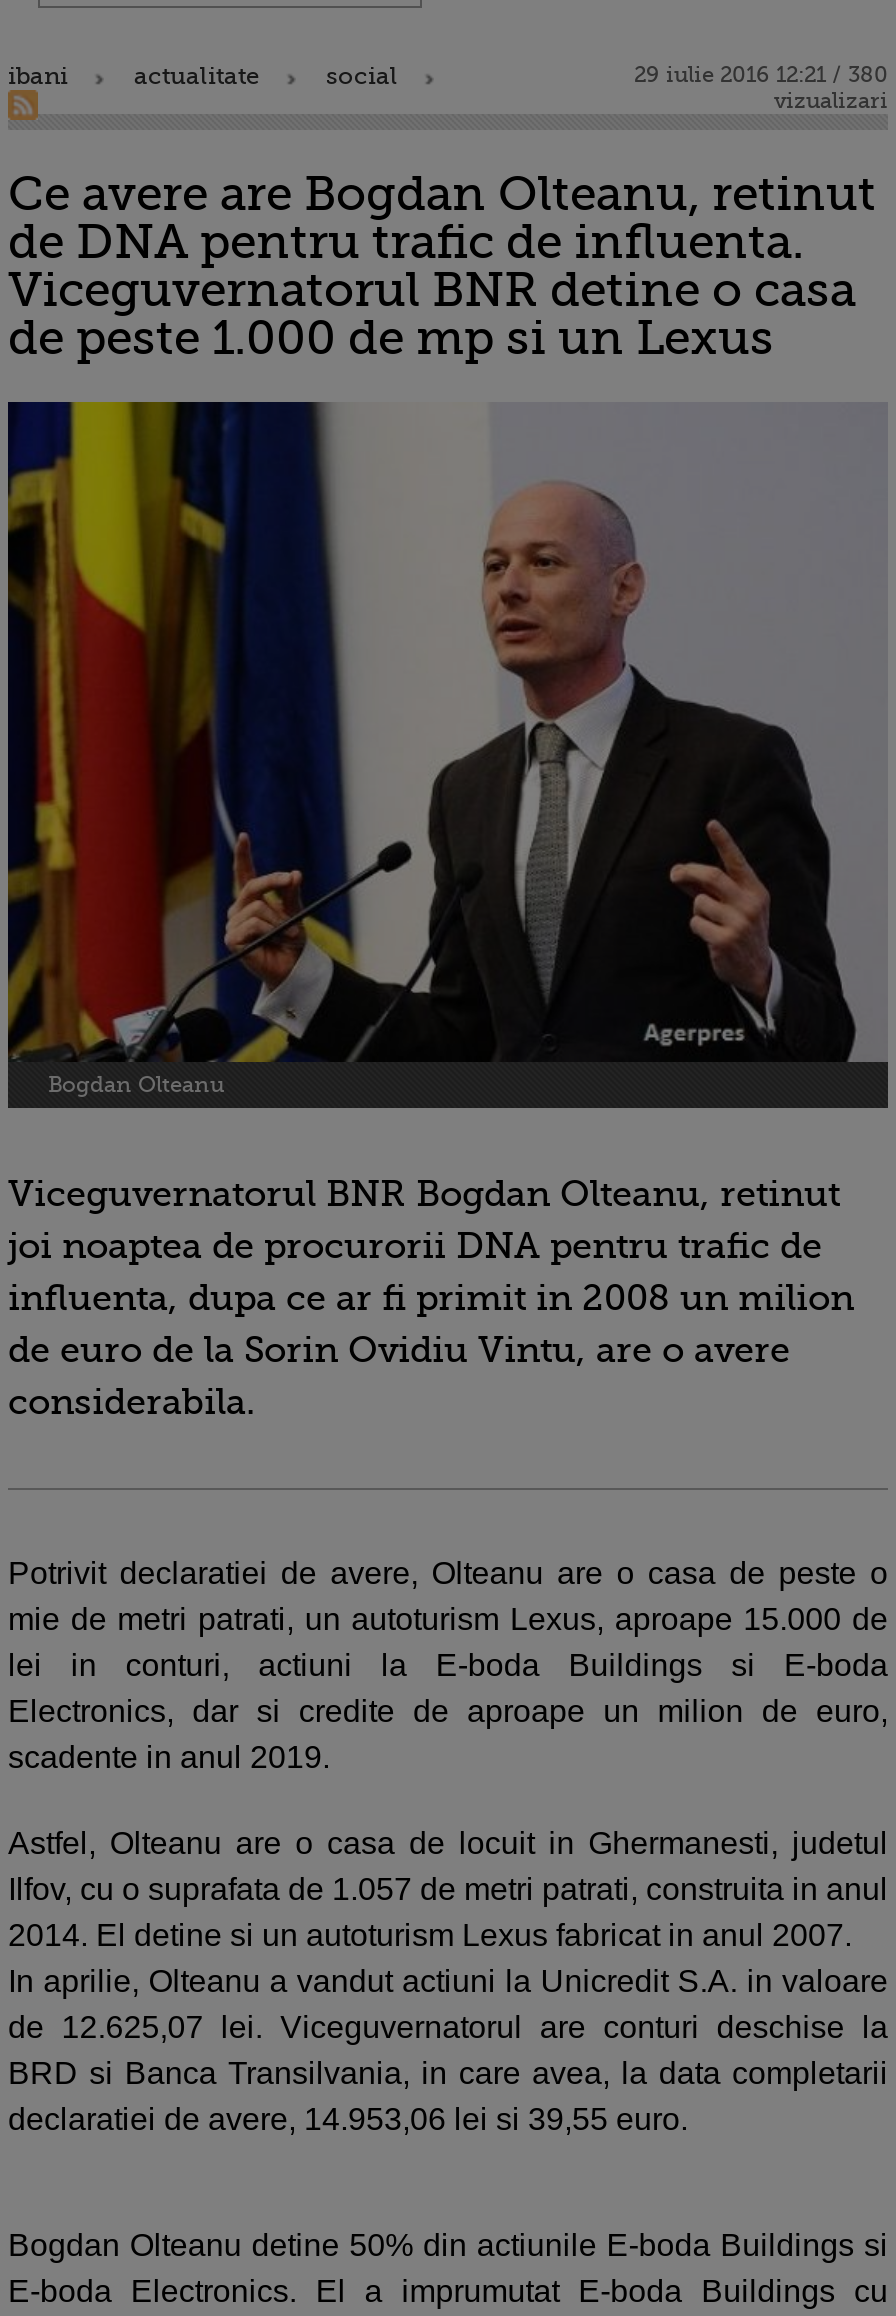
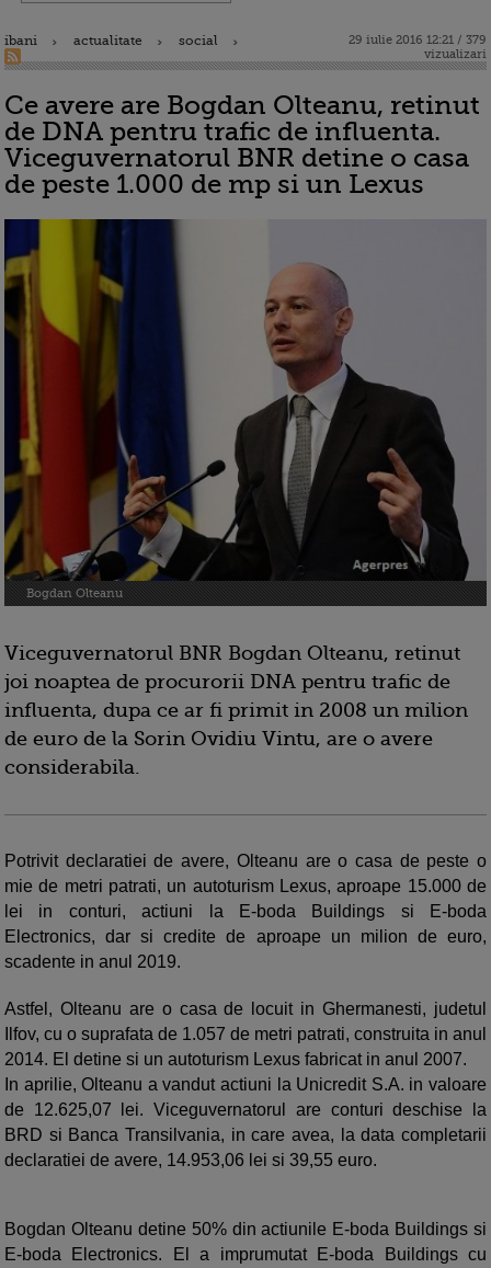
- 29 iulie 2016 12:21 / 380
+ 29 iulie 2016 12:21 / 379
